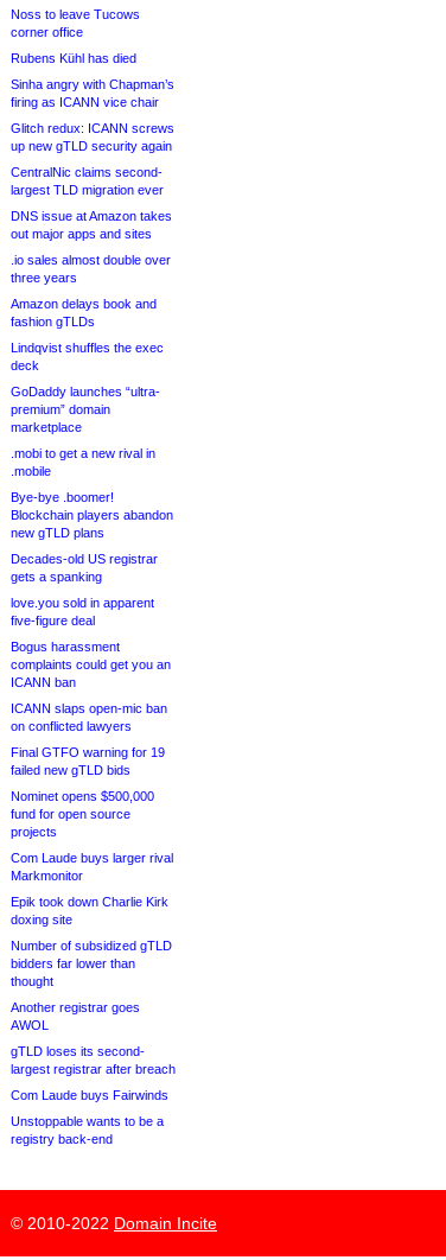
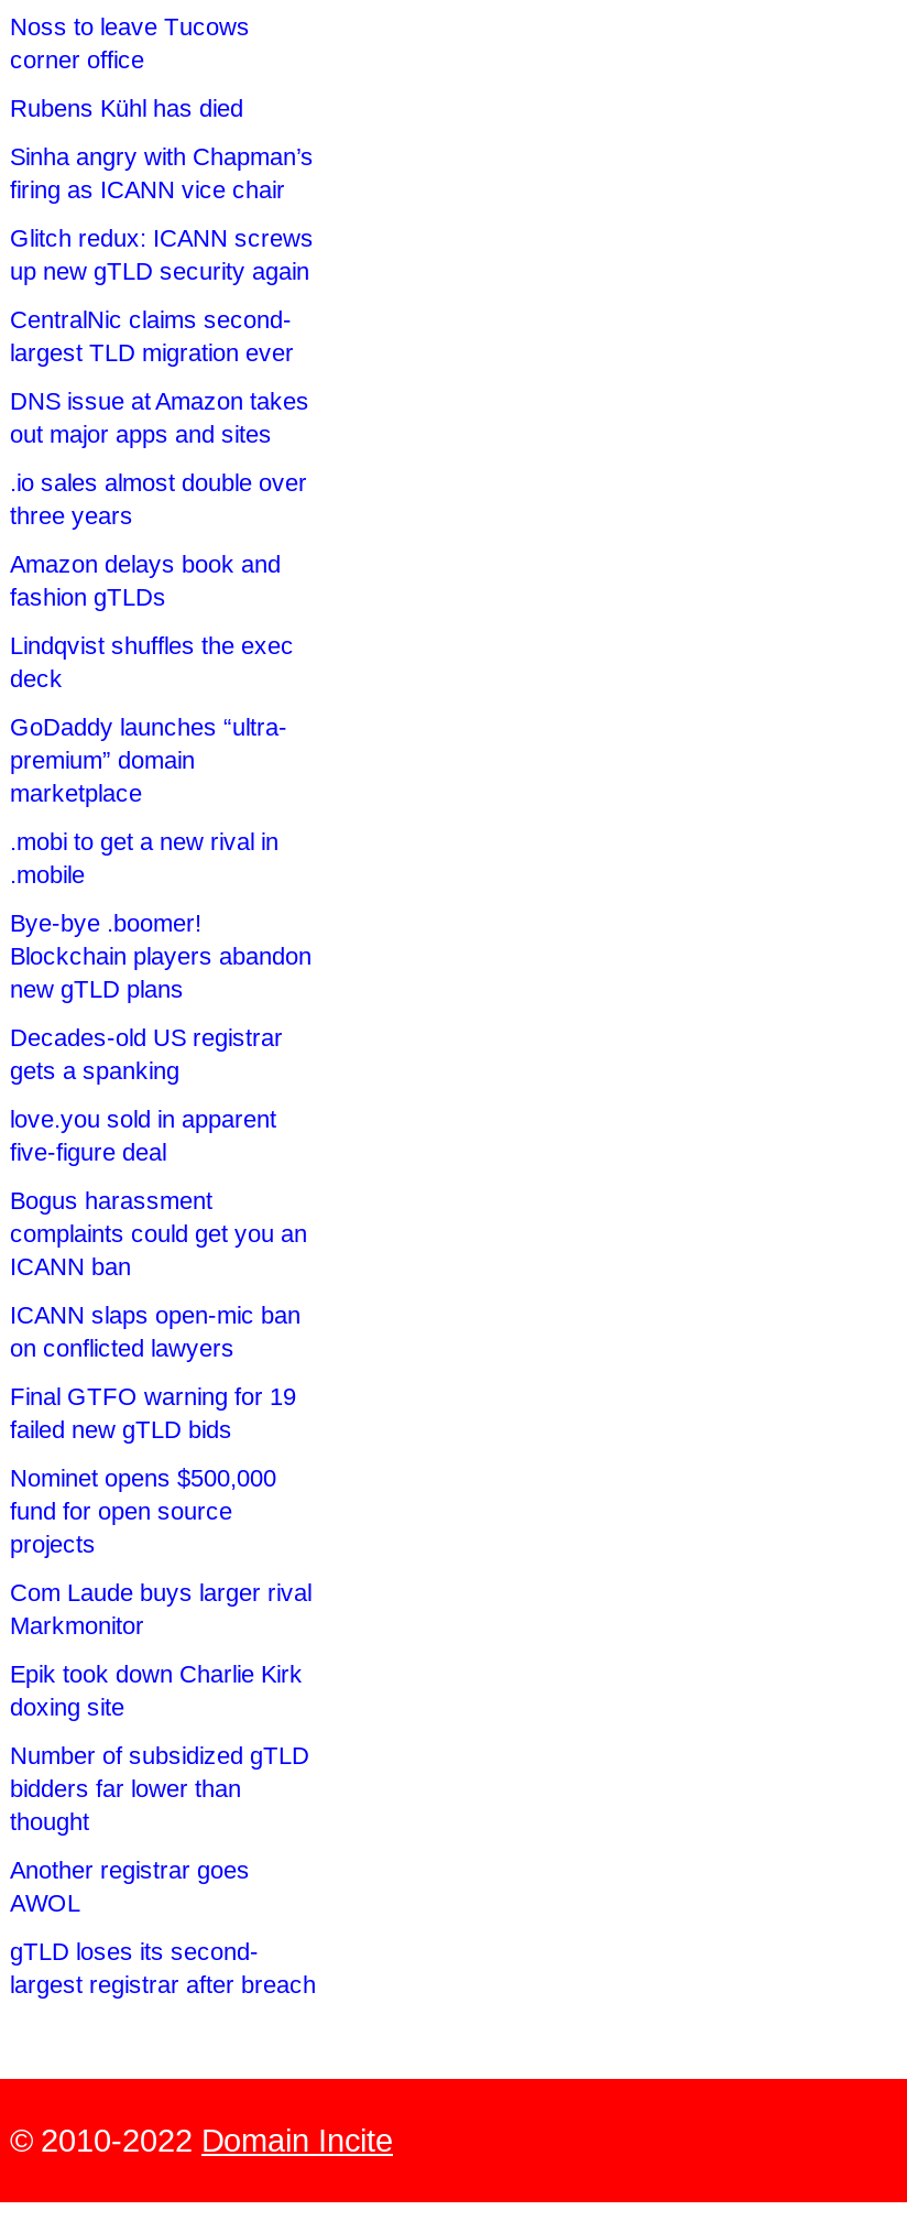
- Com Laude buys Fairwinds
- Unstoppable wants to be a
- registry back-end
